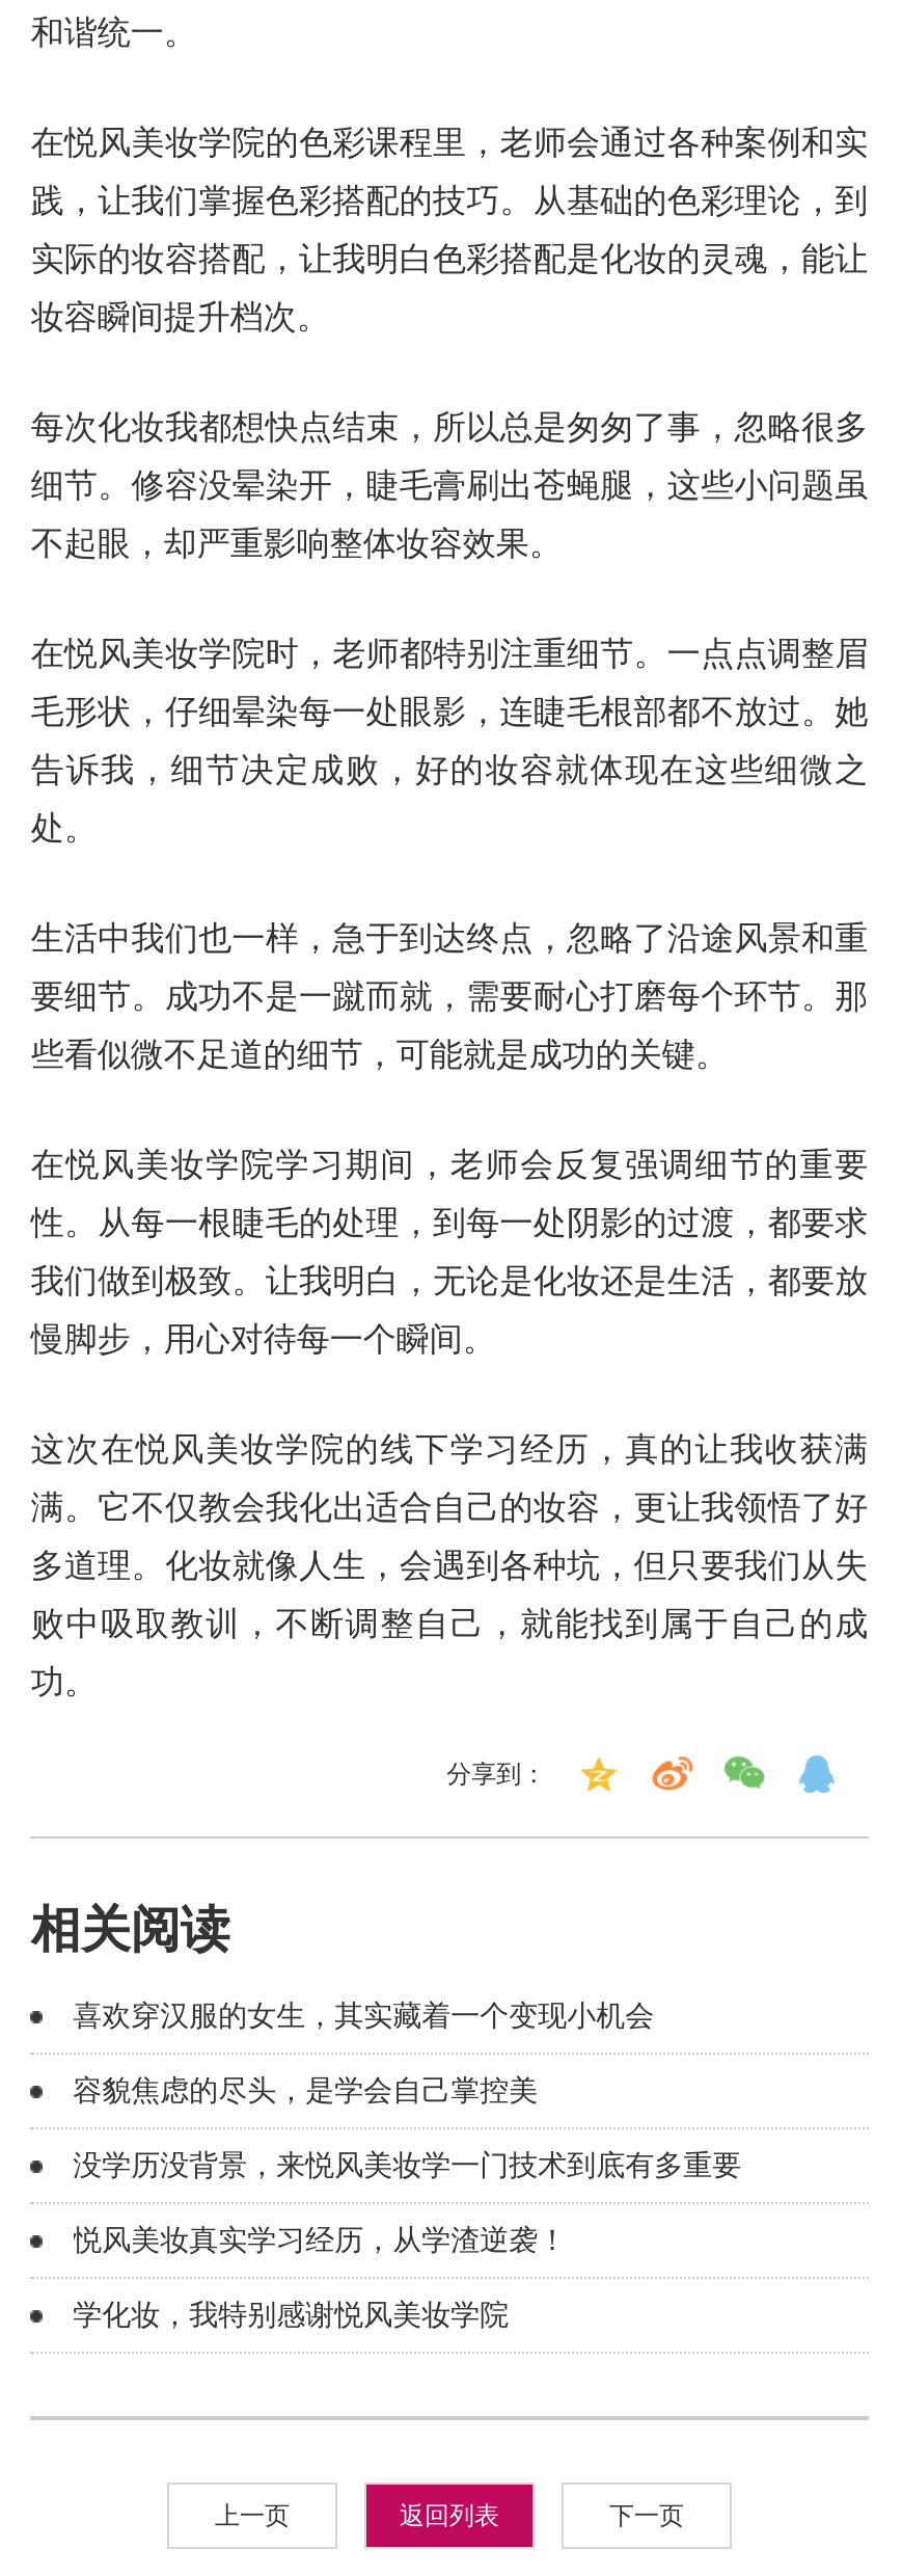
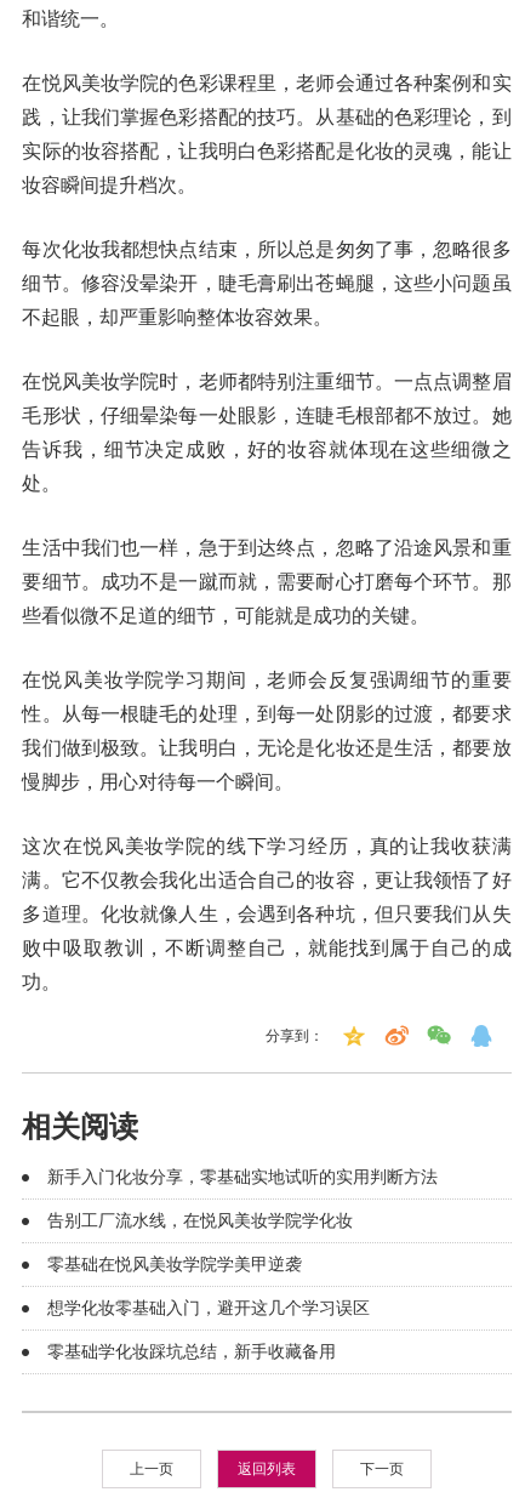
- 喜欢穿汉服的女生，其实藏着一个变现小机会
+ 新手入门化妆分享，零基础实地试听的实用判断方法

- 容貌焦虑的尽头，是学会自己掌控美
+ 告别工厂流水线，在悦风美妆学院学化妆

- 没学历没背景，来悦风美妆学一门技术到底有多重要
+ 零基础在悦风美妆学院学美甲逆袭

- 悦风美妆真实学习经历，从学渣逆袭！
+ 想学化妆零基础入门，避开这几个学习误区

- 学化妆，我特别感谢悦风美妆学院
+ 零基础学化妆踩坑总结，新手收藏备用
